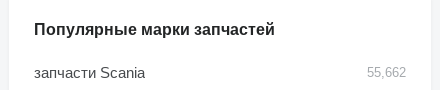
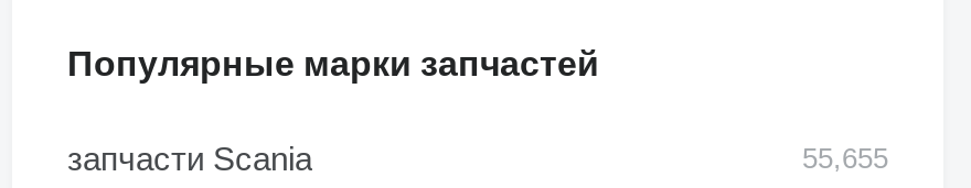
- 55,662
+ 55,655
